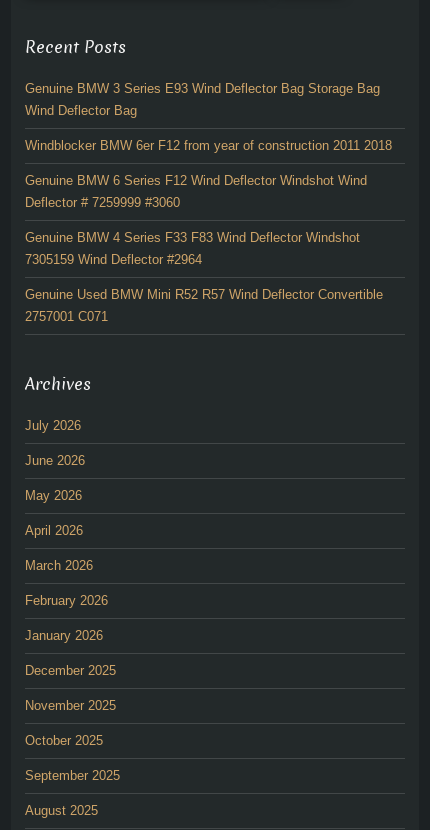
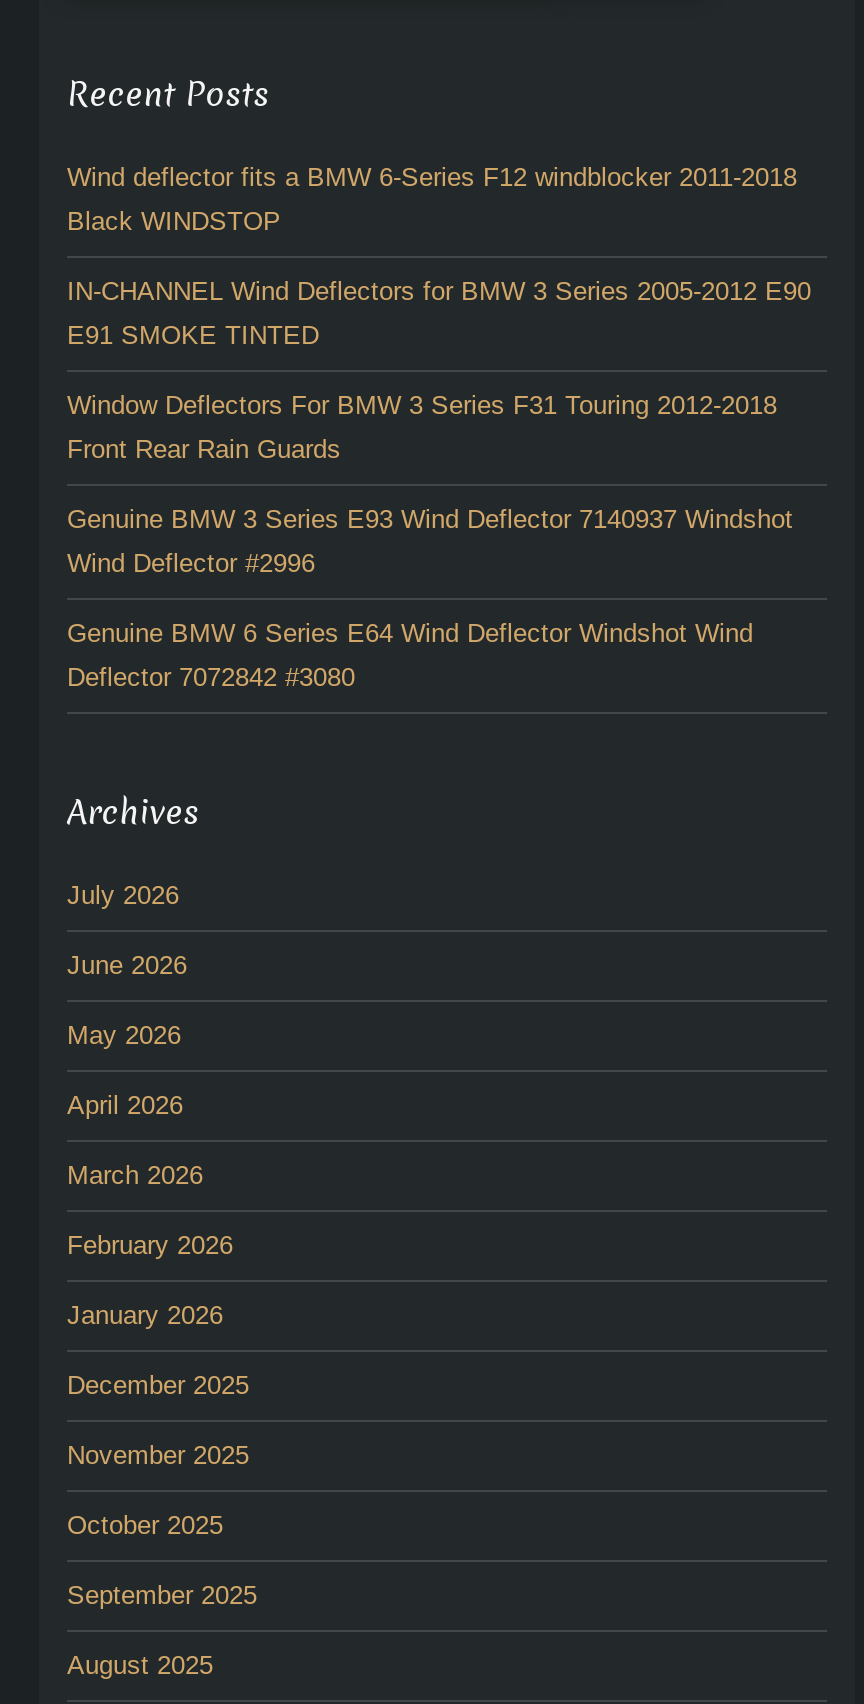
- Genuine BMW 3 Series E93 Wind Deflector Bag Storage Bag
- Wind Deflector Bag
- Windblocker BMW 6er F12 from year of construction 2011 2018
- Genuine BMW 6 Series F12 Wind Deflector Windshot Wind
- Deflector # 7259999 #3060
- Genuine BMW 4 Series F33 F83 Wind Deflector Windshot
- 7305159 Wind Deflector #2964
- Genuine Used BMW Mini R52 R57 Wind Deflector Convertible
- 2757001 C071
+ Wind deflector fits a BMW 6-Series F12 windblocker 2011-2018
+ Black WINDSTOP
+ IN-CHANNEL Wind Deflectors for BMW 3 Series 2005-2012 E90
+ E91 SMOKE TINTED
+ Window Deflectors For BMW 3 Series F31 Touring 2012-2018
+ Front Rear Rain Guards
+ Genuine BMW 3 Series E93 Wind Deflector 7140937 Windshot
+ Wind Deflector #2996
+ Genuine BMW 6 Series E64 Wind Deflector Windshot Wind
+ Deflector 7072842 #3080
